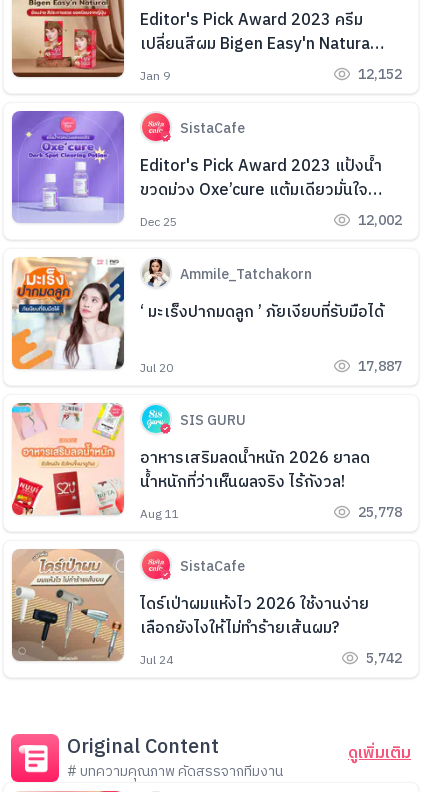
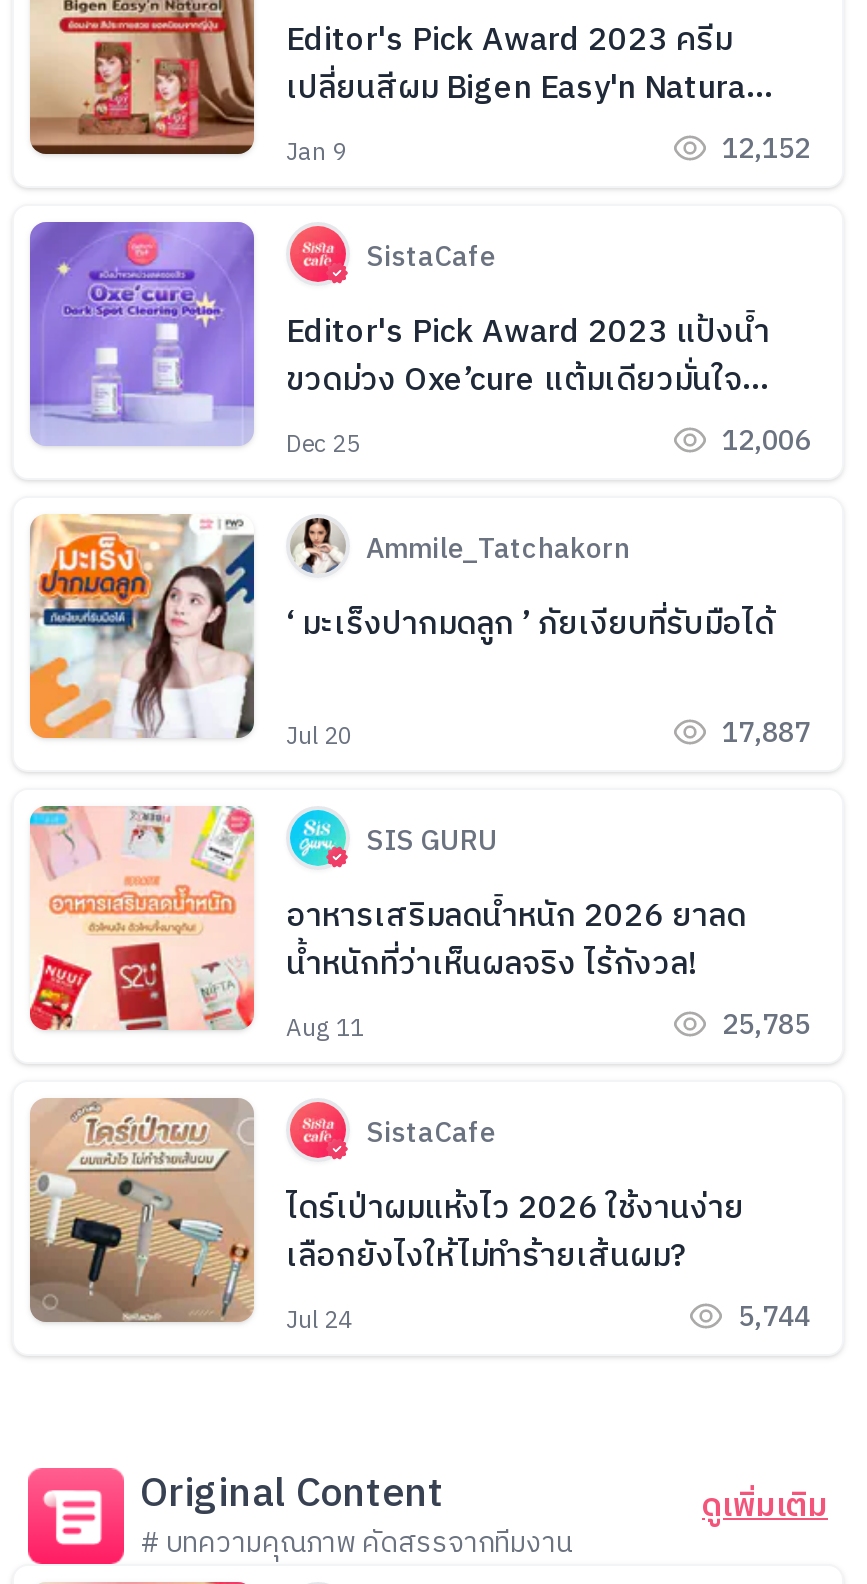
- 12,002
+ 12,006

- 25,778
+ 25,785

- 5,742
+ 5,744
